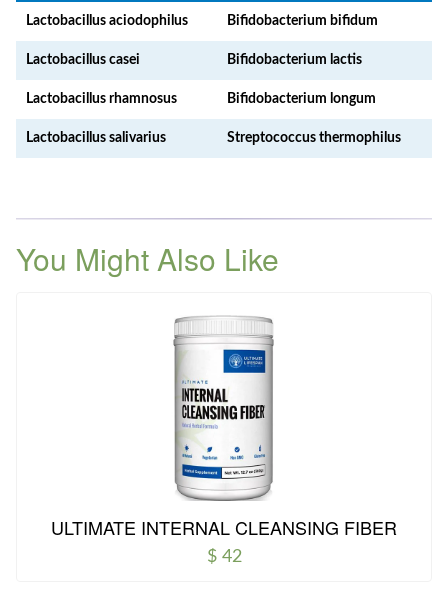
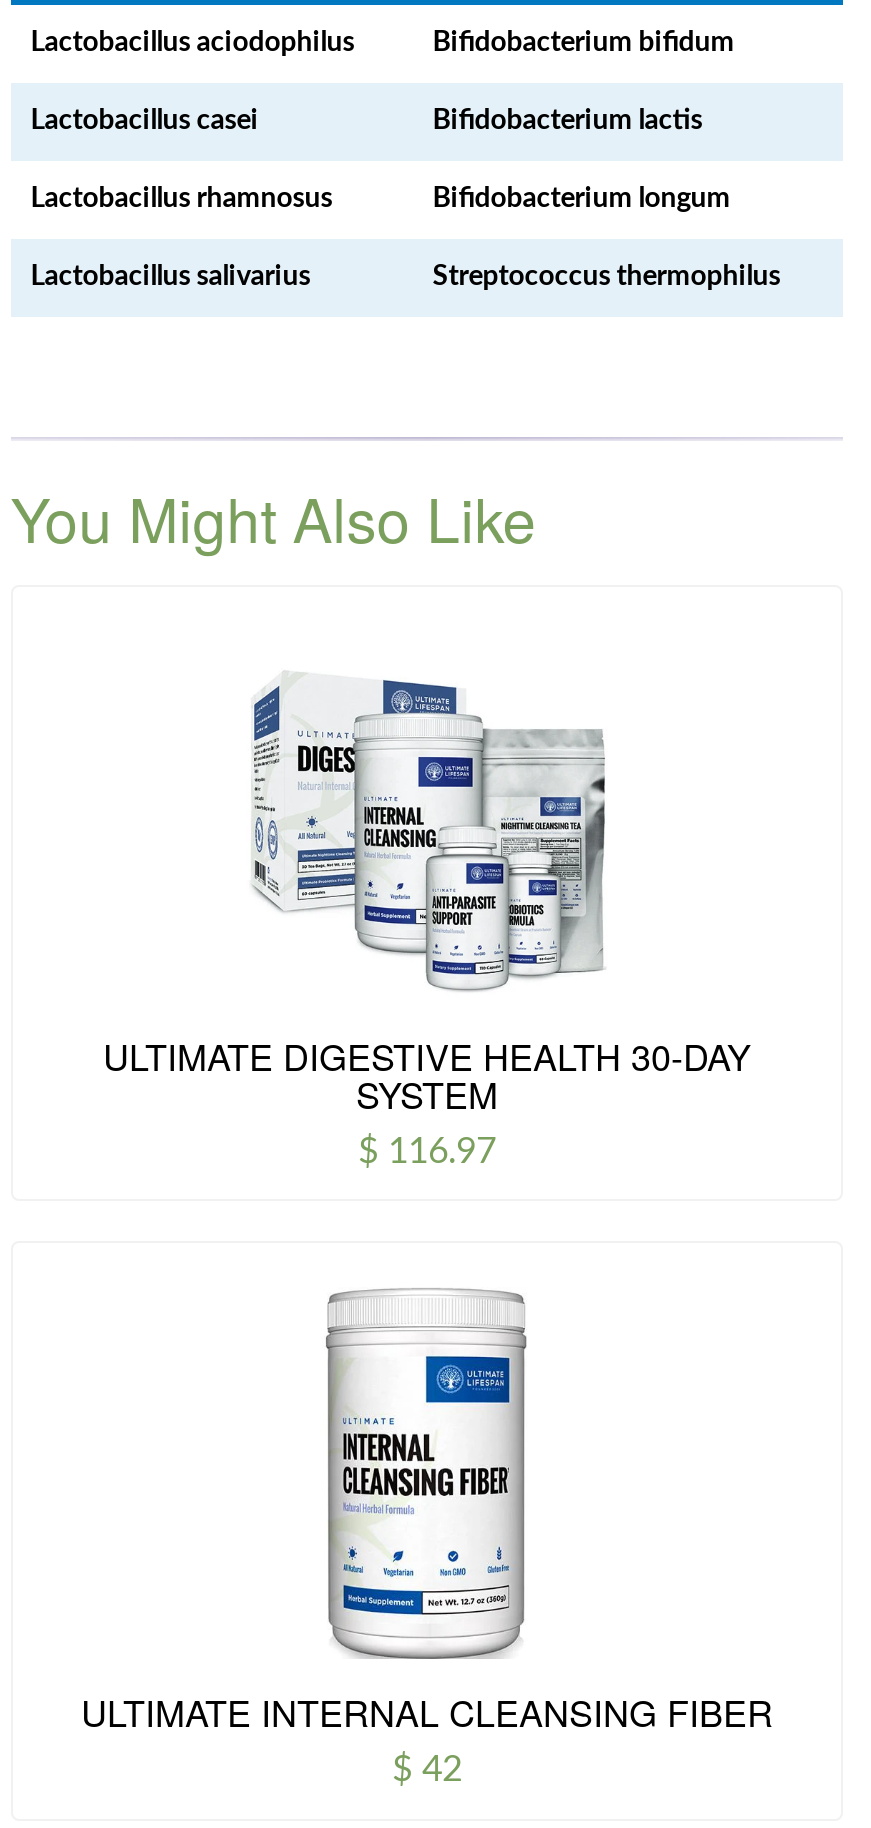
+ [image]
+ ULTIMATE DIGESTIVE HEALTH 30-DAY
+ SYSTEM
+ $ 116.97
